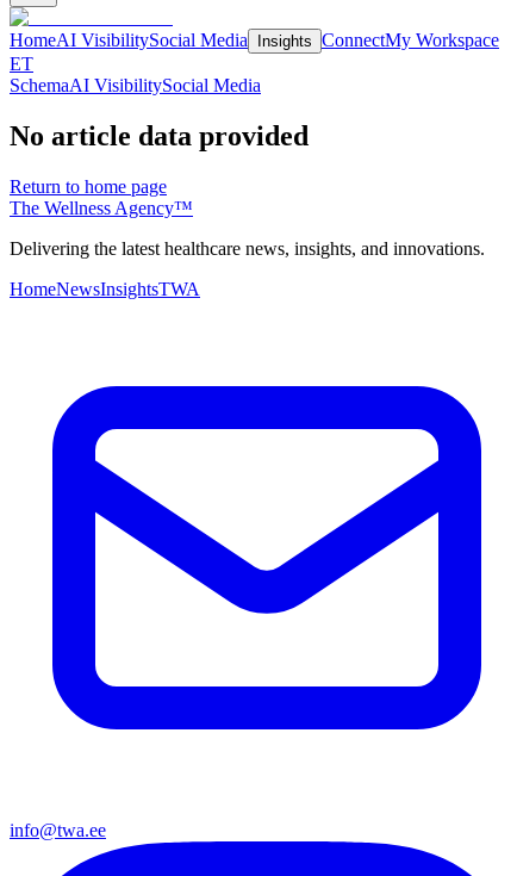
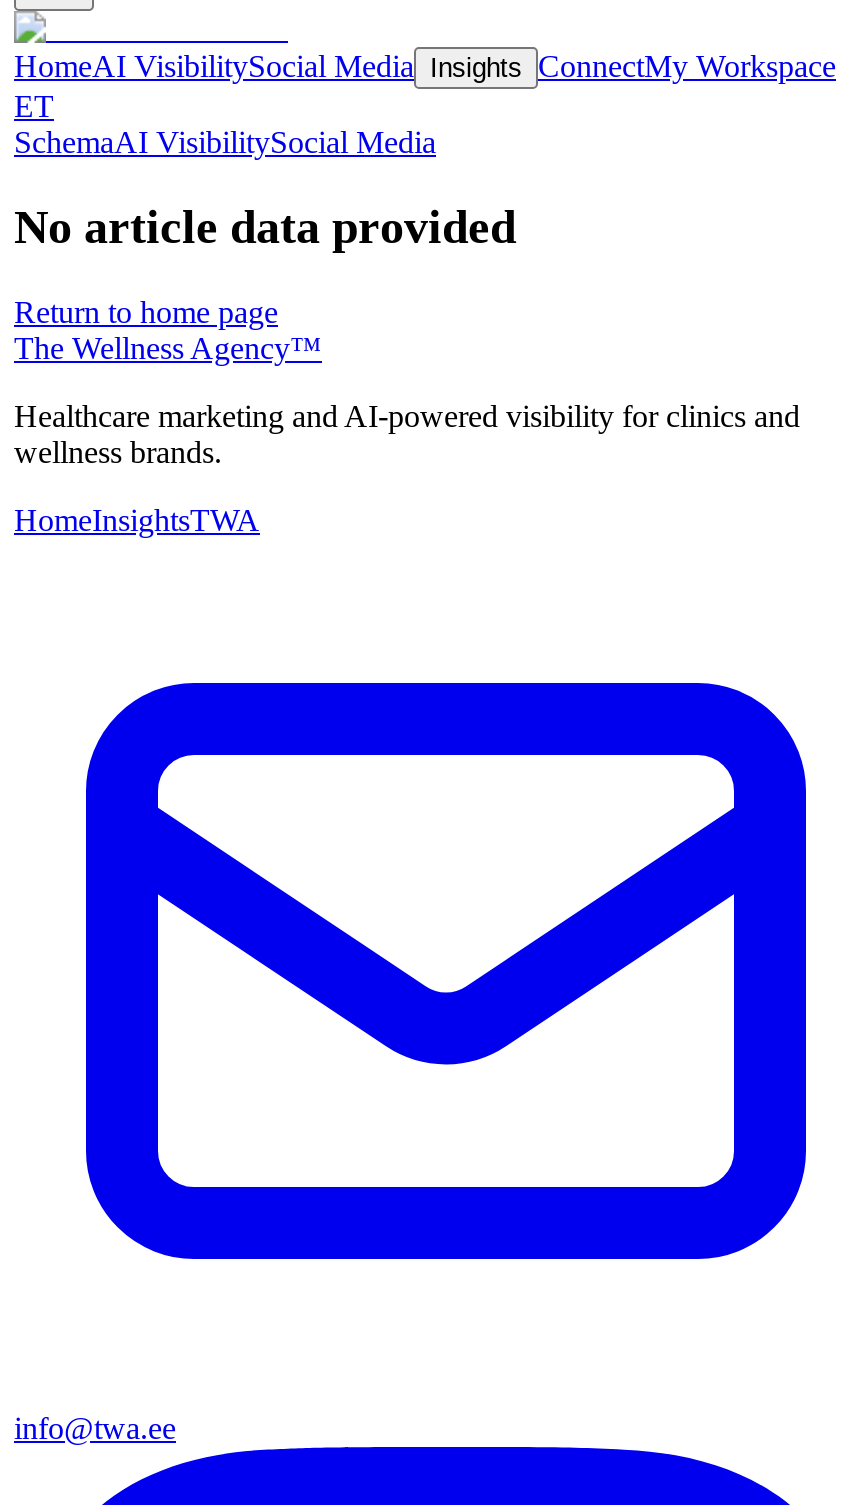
- Delivering the latest healthcare news, insights, and innovations.
+ Healthcare marketing and AI-powered visibility for clinics and
+ wellness brands.

- HomeNewsInsightsTWA
+ HomeInsightsTWA
